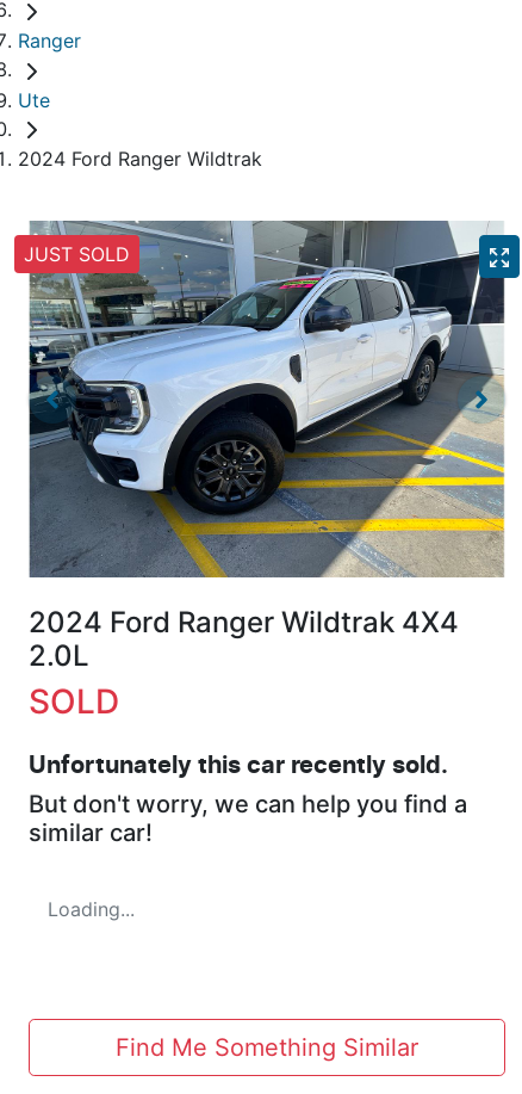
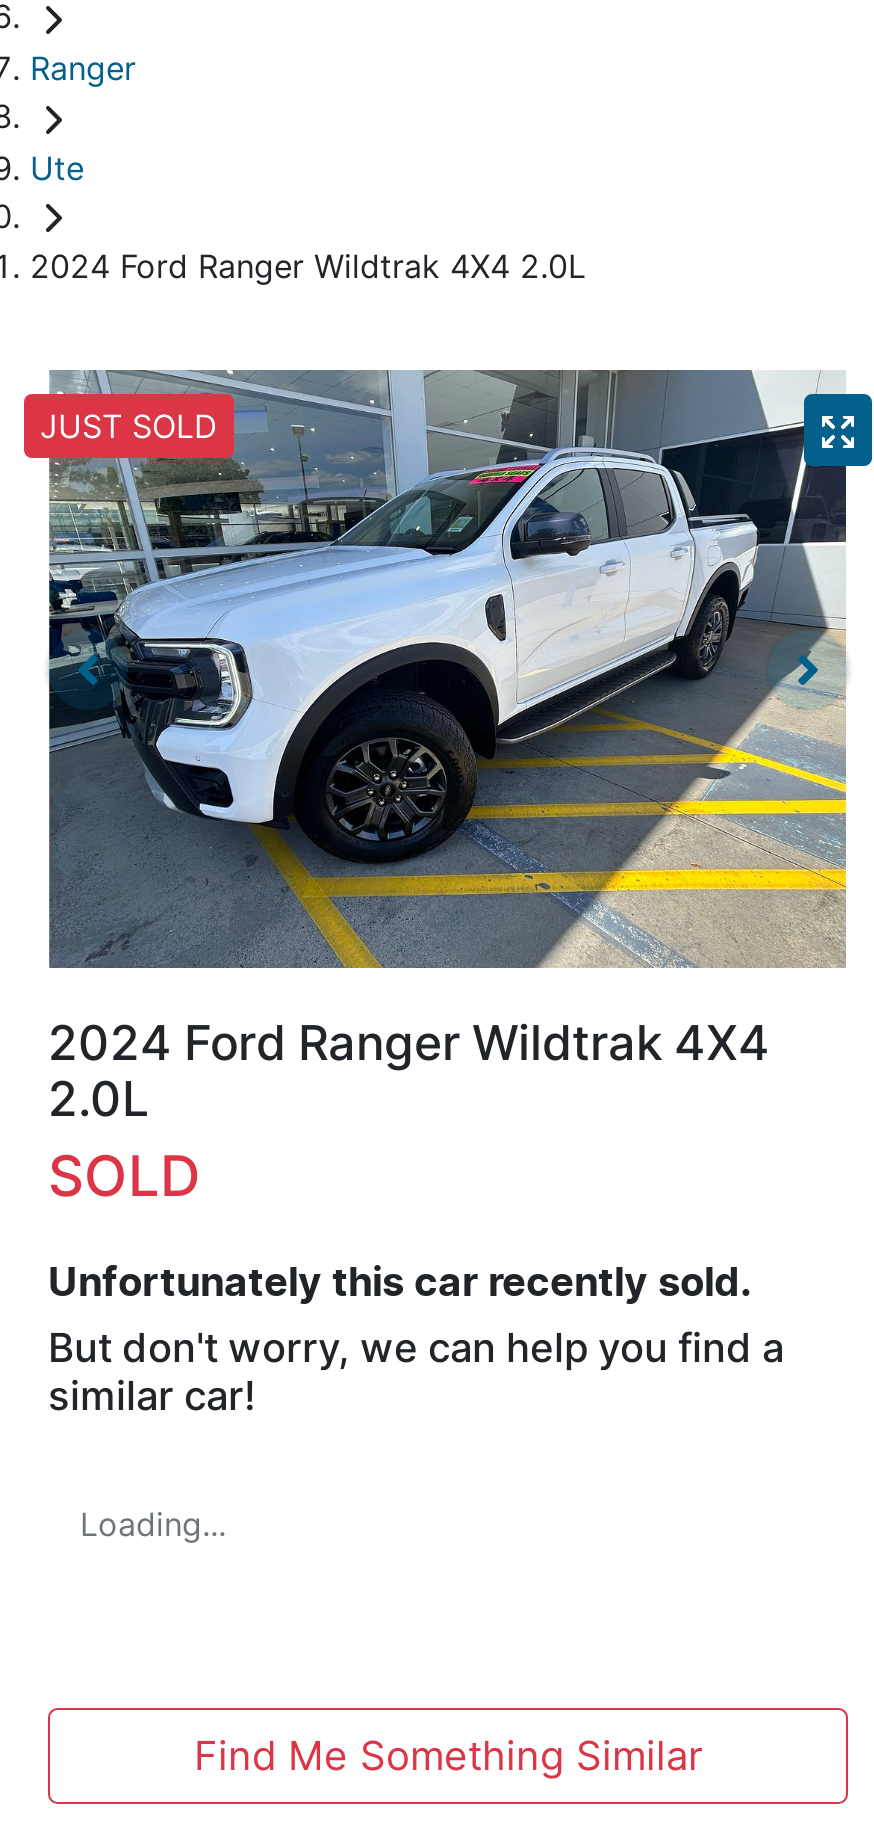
- 2024 Ford Ranger Wildtrak
+ 2024 Ford Ranger Wildtrak 4X4 2.0L
